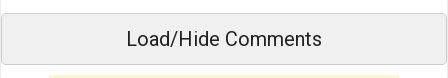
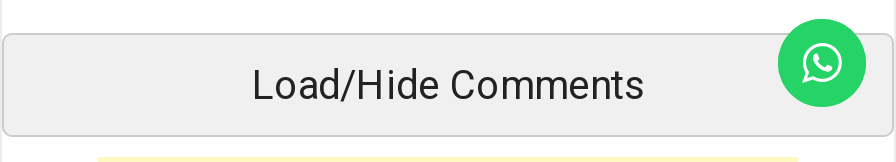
+ [image]
